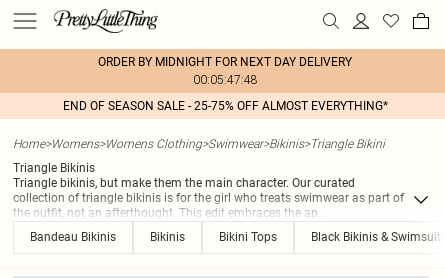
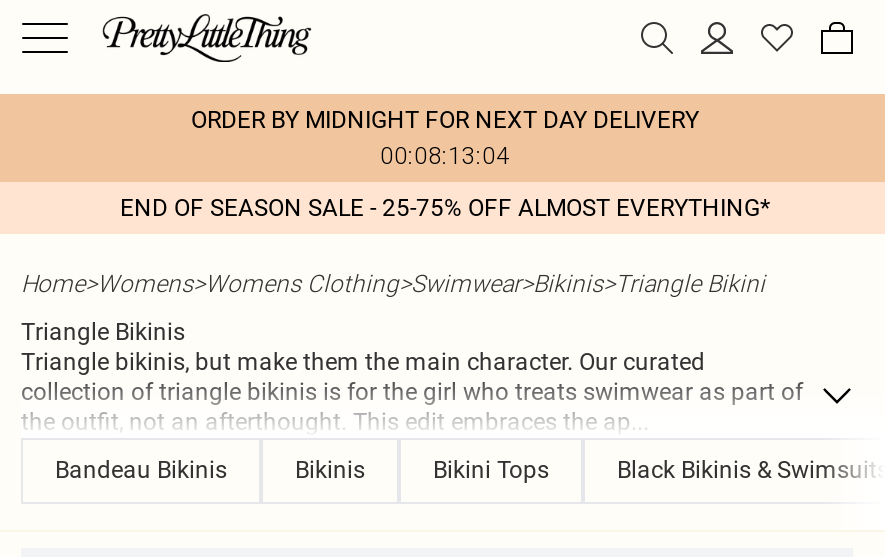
- 00:05:47:48
+ 00:08:13:04
